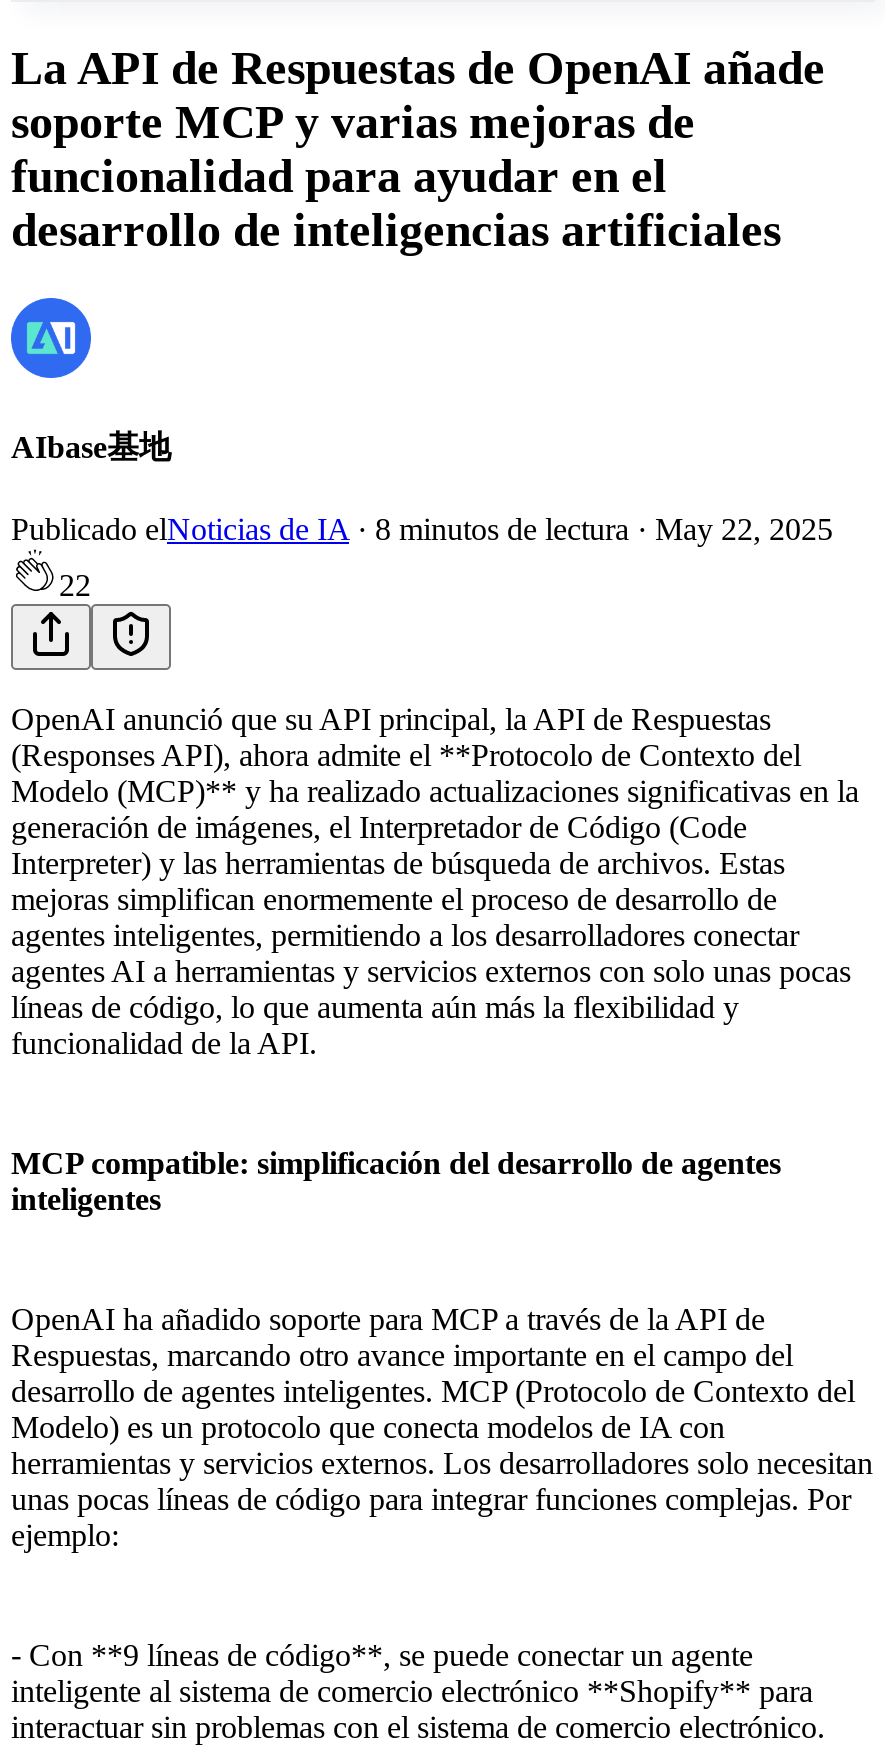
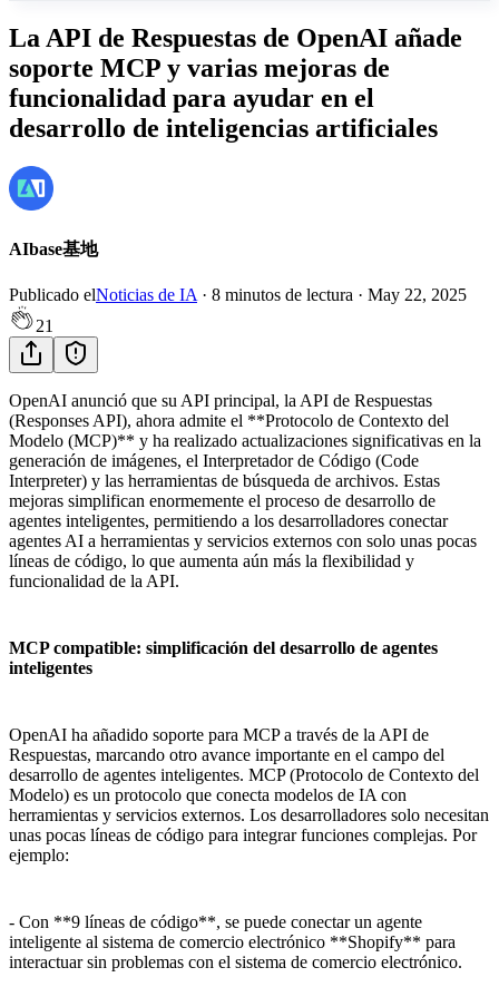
- 22
+ 21
